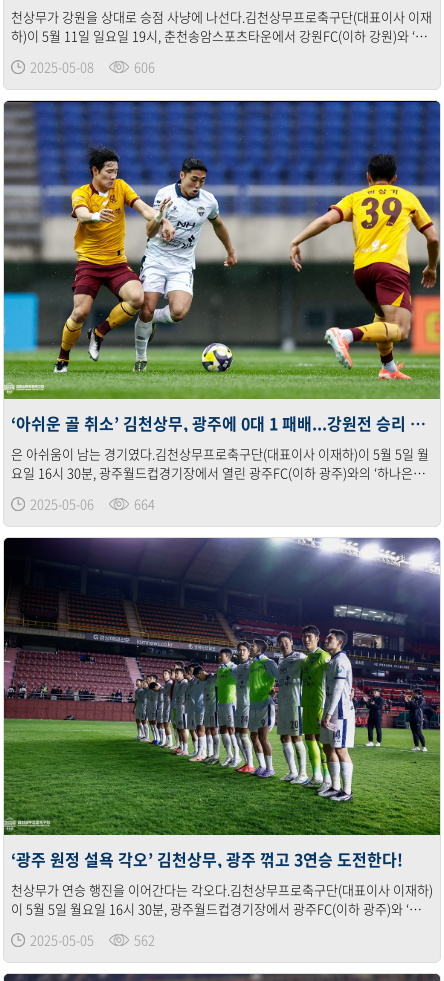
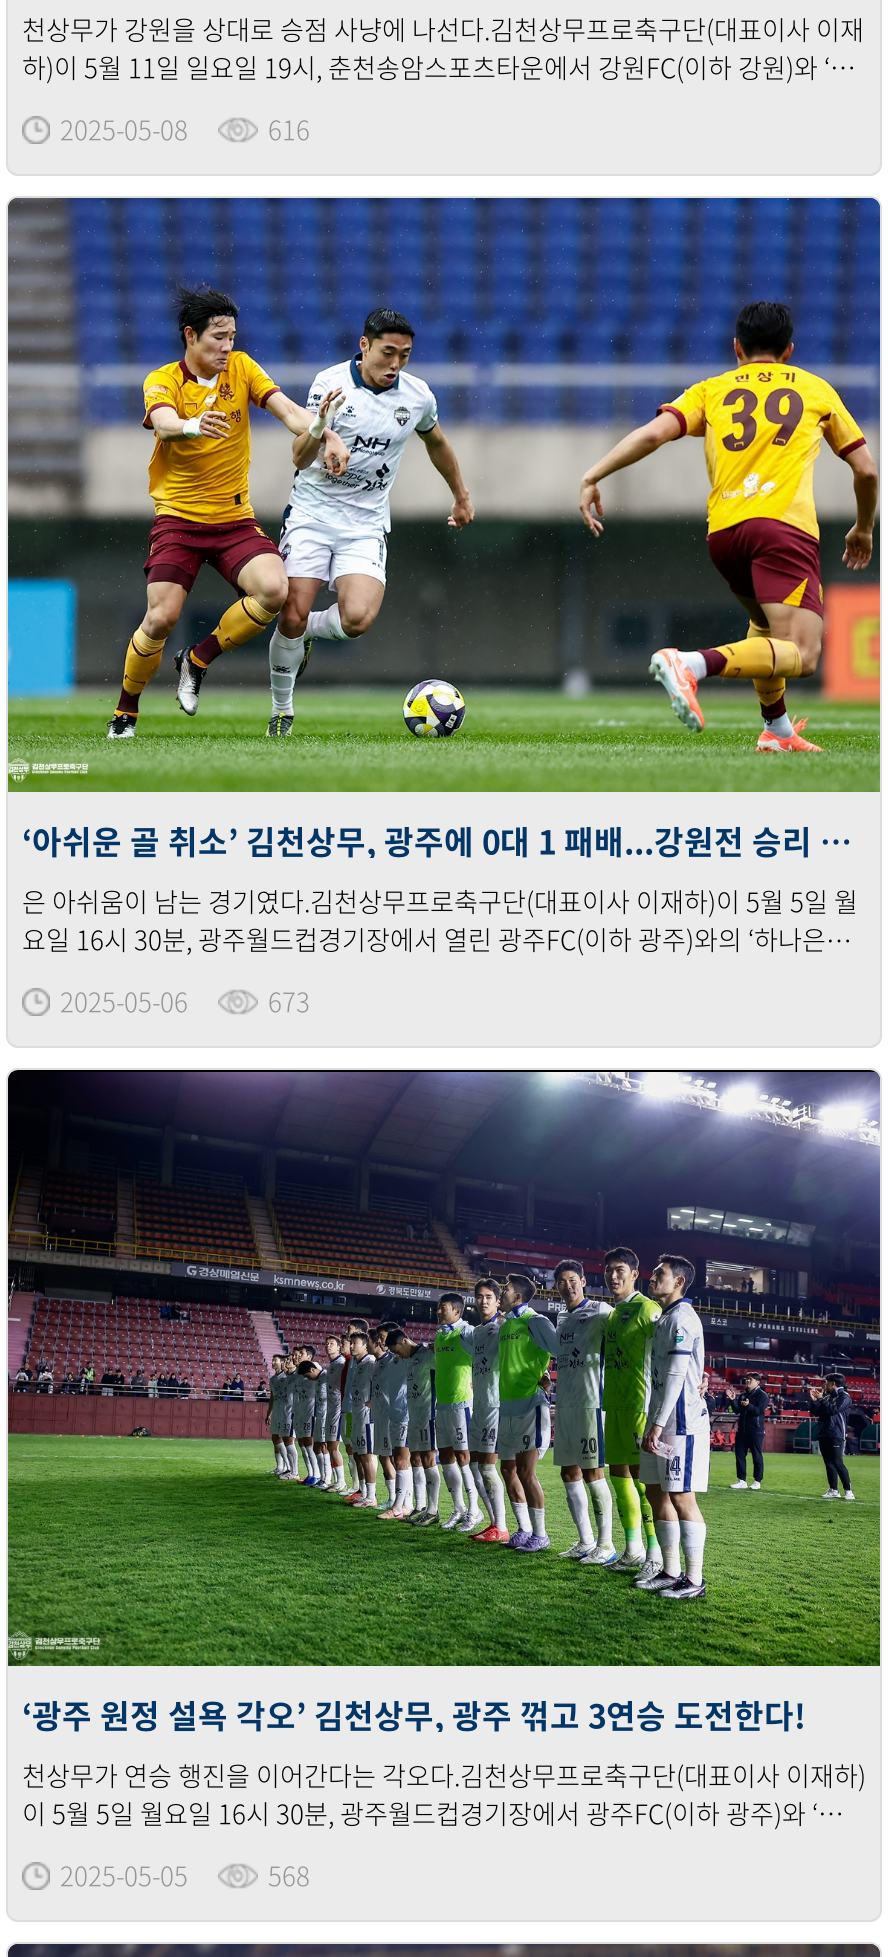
- 606
+ 616

- 664
+ 673

- 562
+ 568
